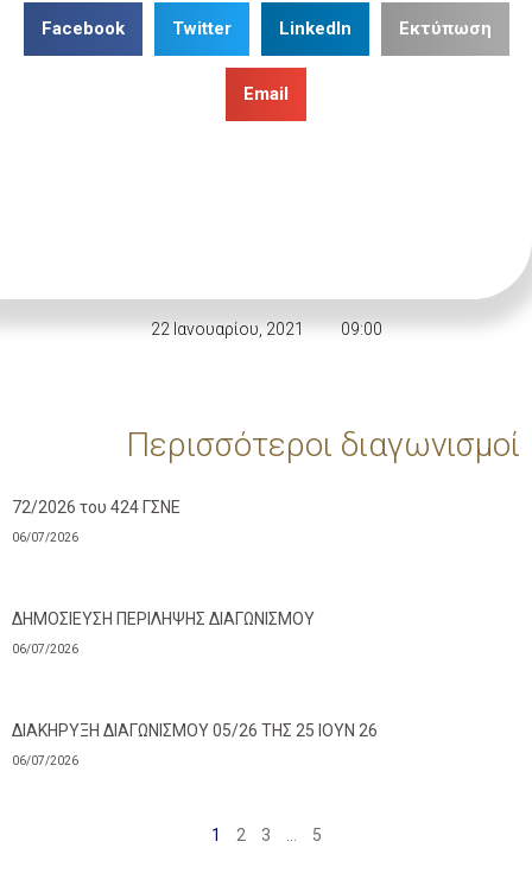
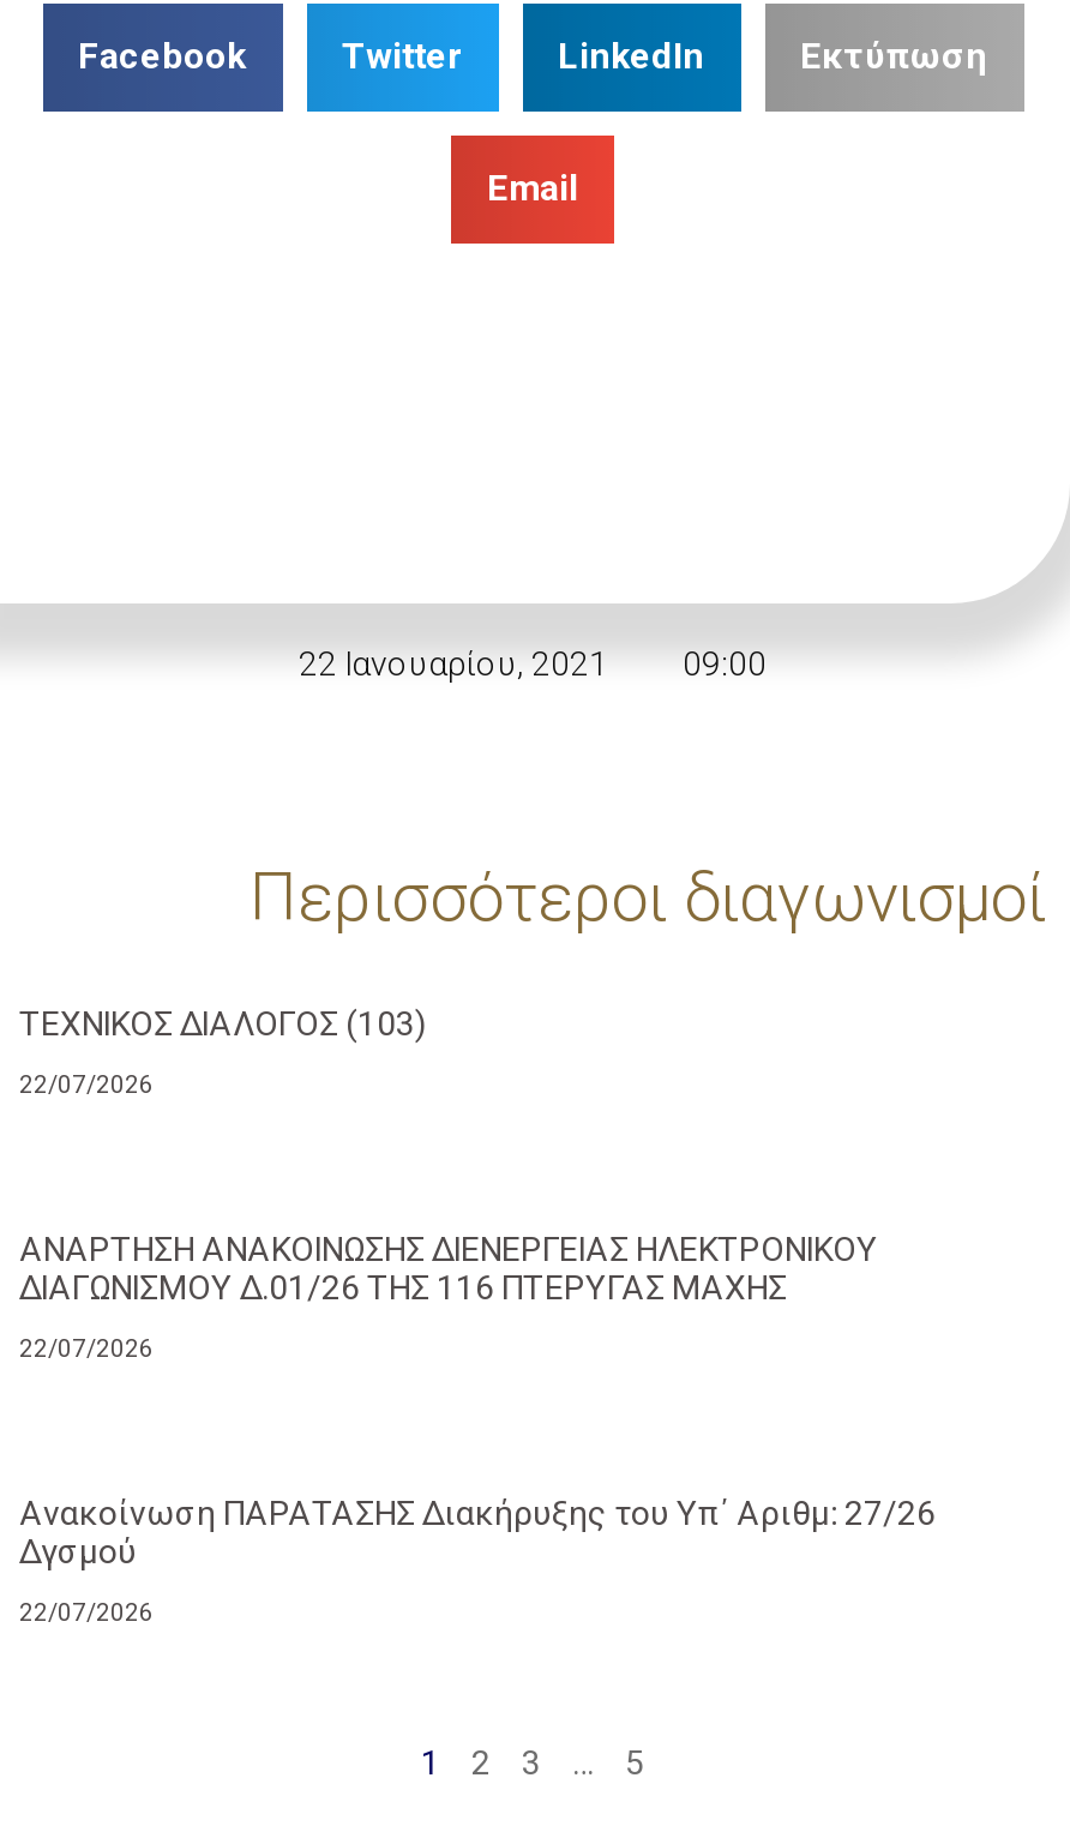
- 72/2026 του 424 ΓΣΝΕ
+ ΤΕΧΝΙΚΟΣ ΔΙΑΛΟΓΟΣ (103)

- 06/07/2026
+ 22/07/2026

- ΔΗΜΟΣΙΕΥΣΗ ΠΕΡΙΛΗΨΗΣ ΔΙΑΓΩΝΙΣΜΟΥ
+ ΑΝΑΡΤΗΣΗ ΑΝΑΚΟΙΝΩΣΗΣ ΔΙΕΝΕΡΓΕΙΑΣ ΗΛΕΚΤΡΟΝΙΚΟΥ
+ ΔΙΑΓΩΝΙΣΜΟΥ Δ.01/26 ΤΗΣ 116 ΠΤΕΡΥΓΑΣ ΜΑΧΗΣ

- 06/07/2026
+ 22/07/2026

- ΔΙΑΚΗΡΥΞΗ ΔΙΑΓΩΝΙΣΜΟΥ 05/26 ΤΗΣ 25 ΙΟΥΝ 26
+ Ανακοίνωση ΠΑΡΑΤΑΣΗΣ Διακήρυξης του Υπ΄ Αριθμ: 27/26
+ Δγσμού

- 06/07/2026
+ 22/07/2026
